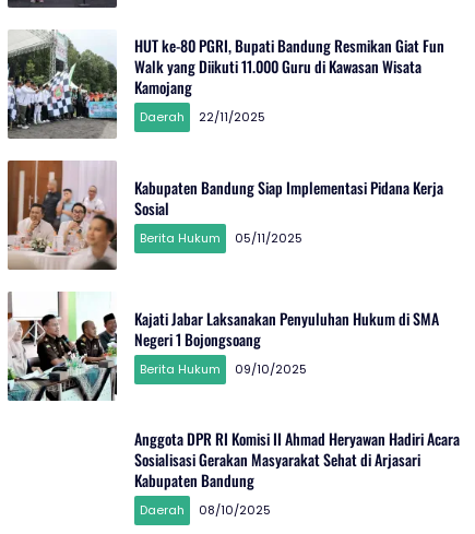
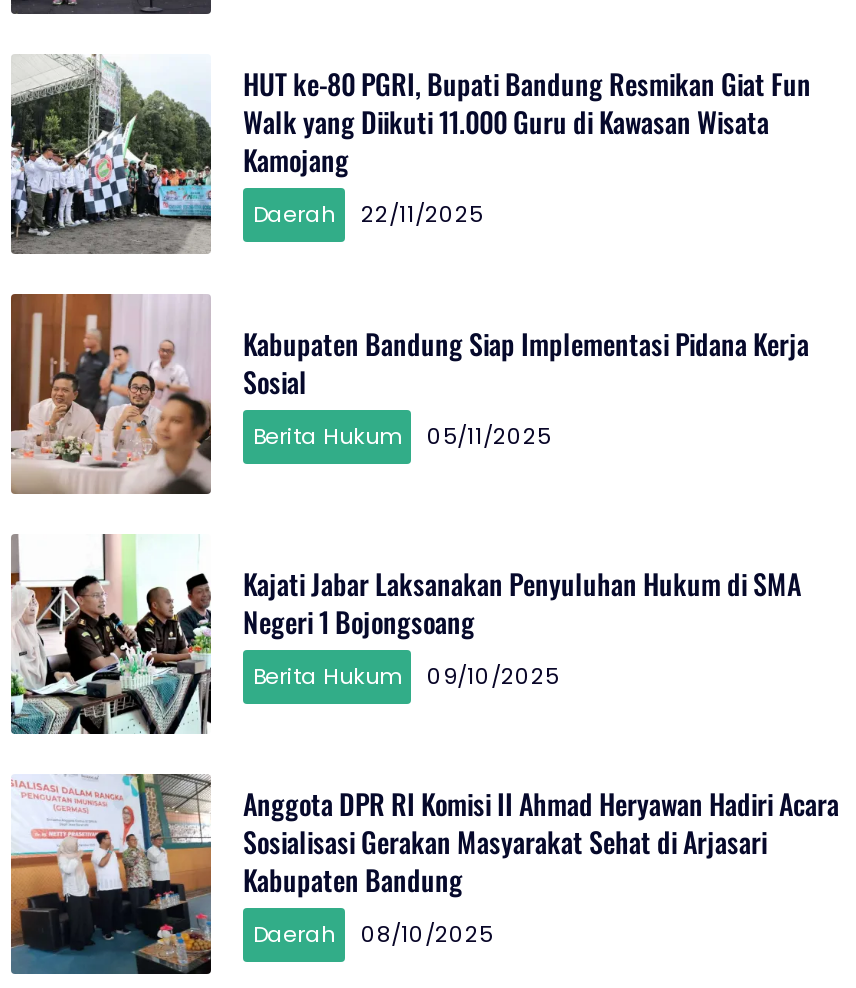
+ [image]
